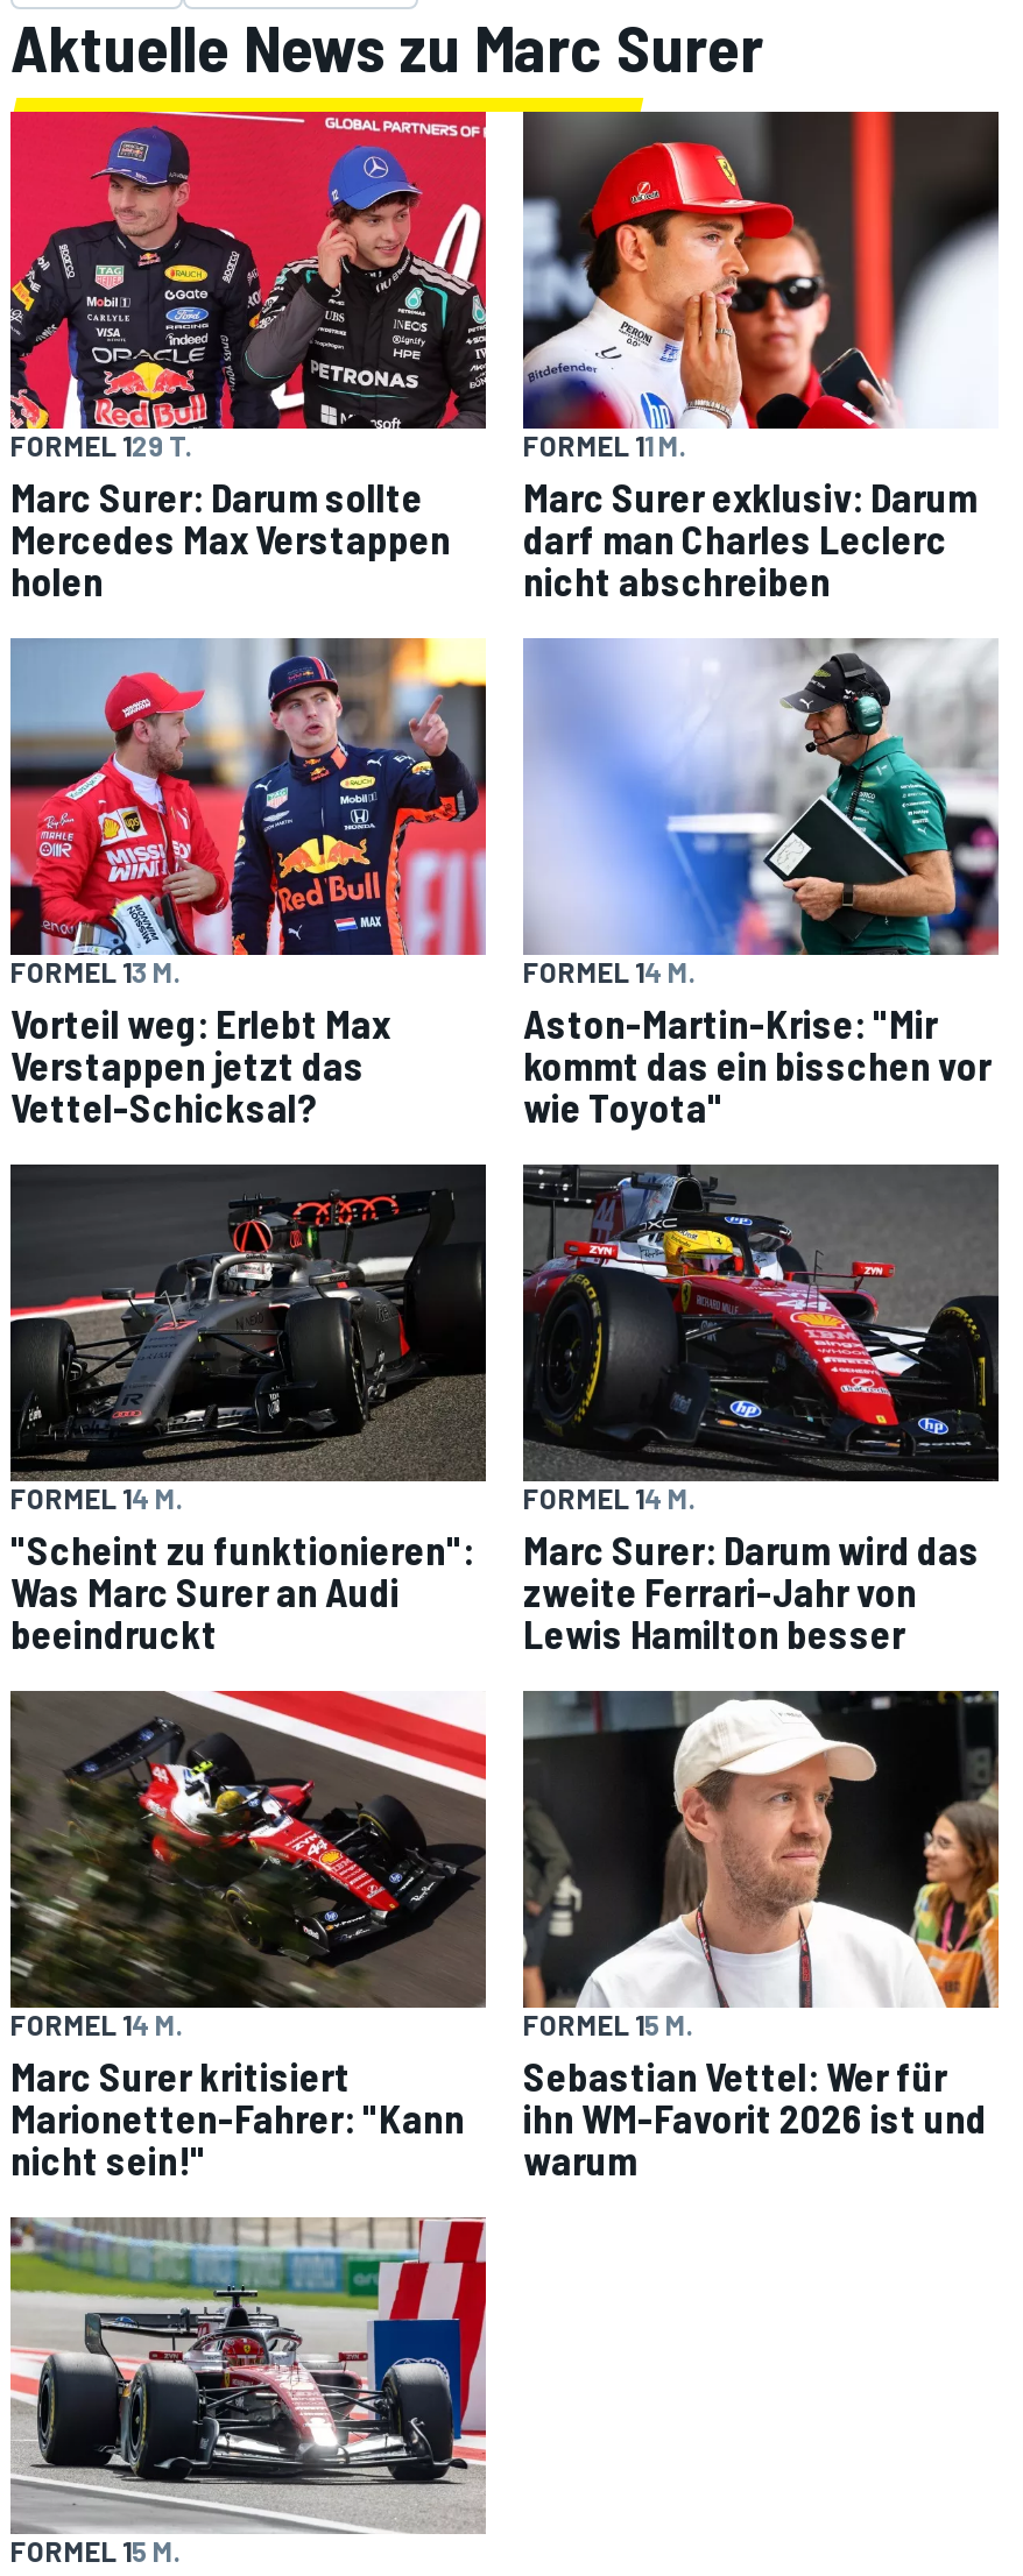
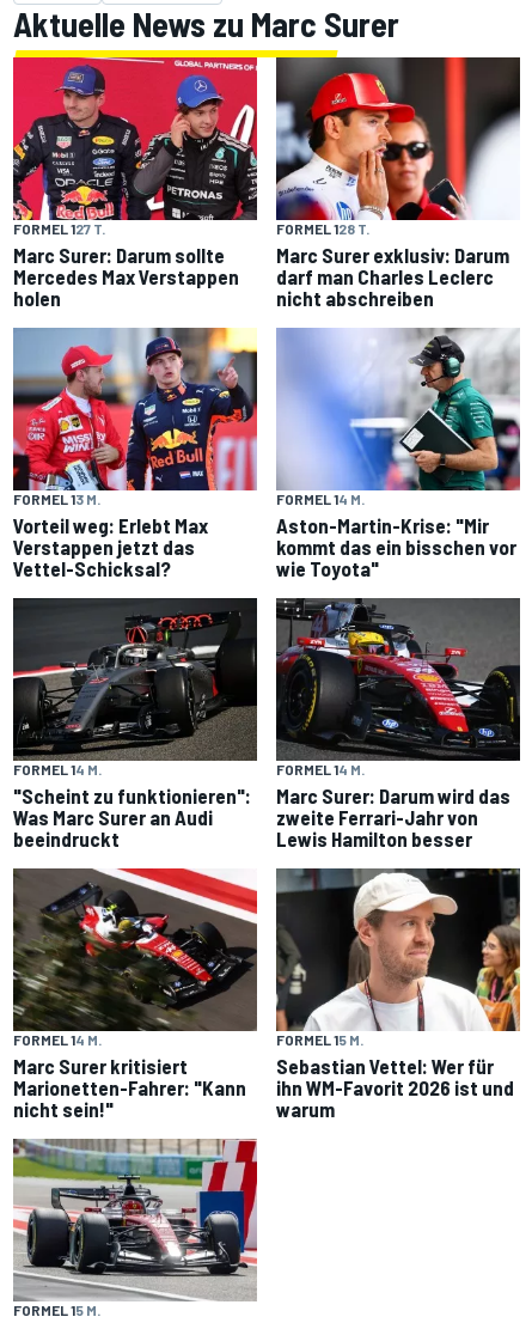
- FORMEL 129 T.
+ FORMEL 127 T.

- FORMEL 11 M.
+ FORMEL 128 T.
